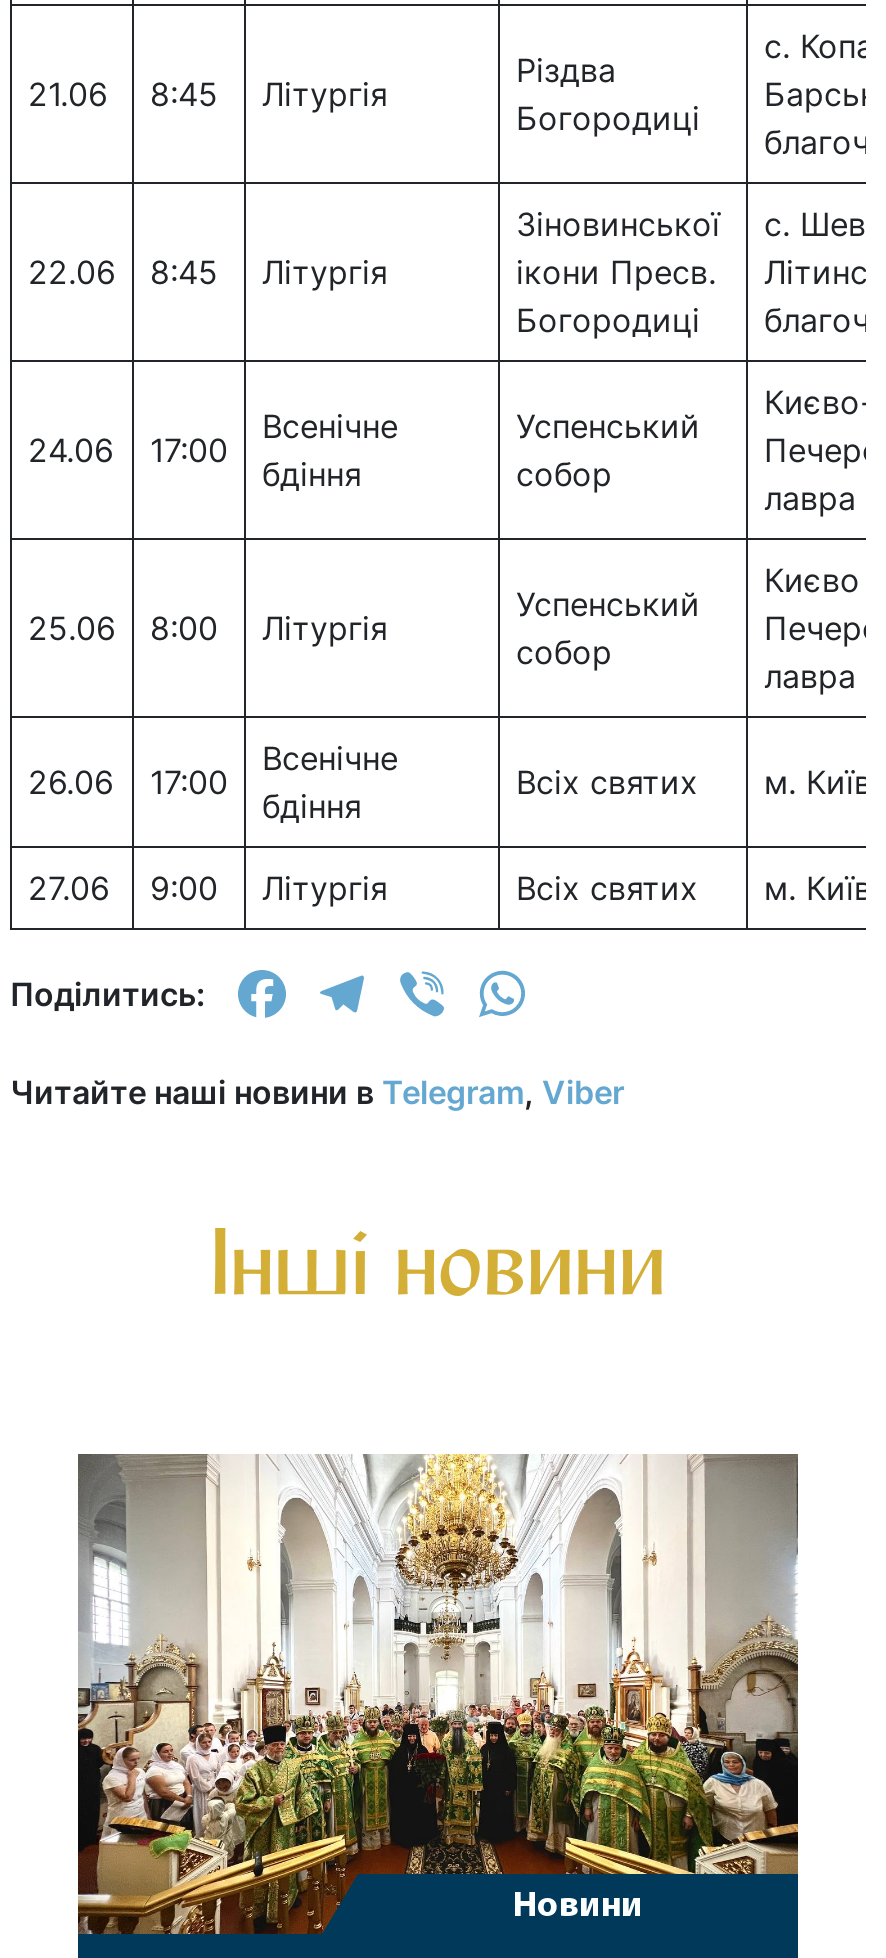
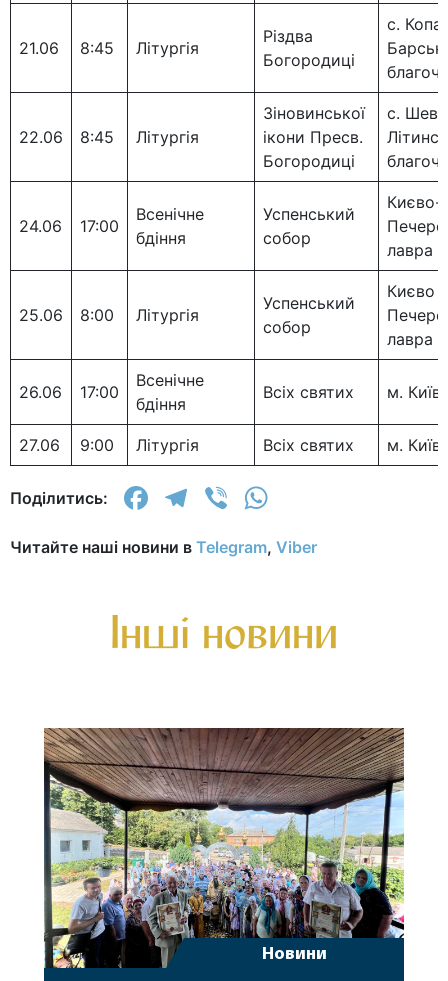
- [image]
+ [image]
